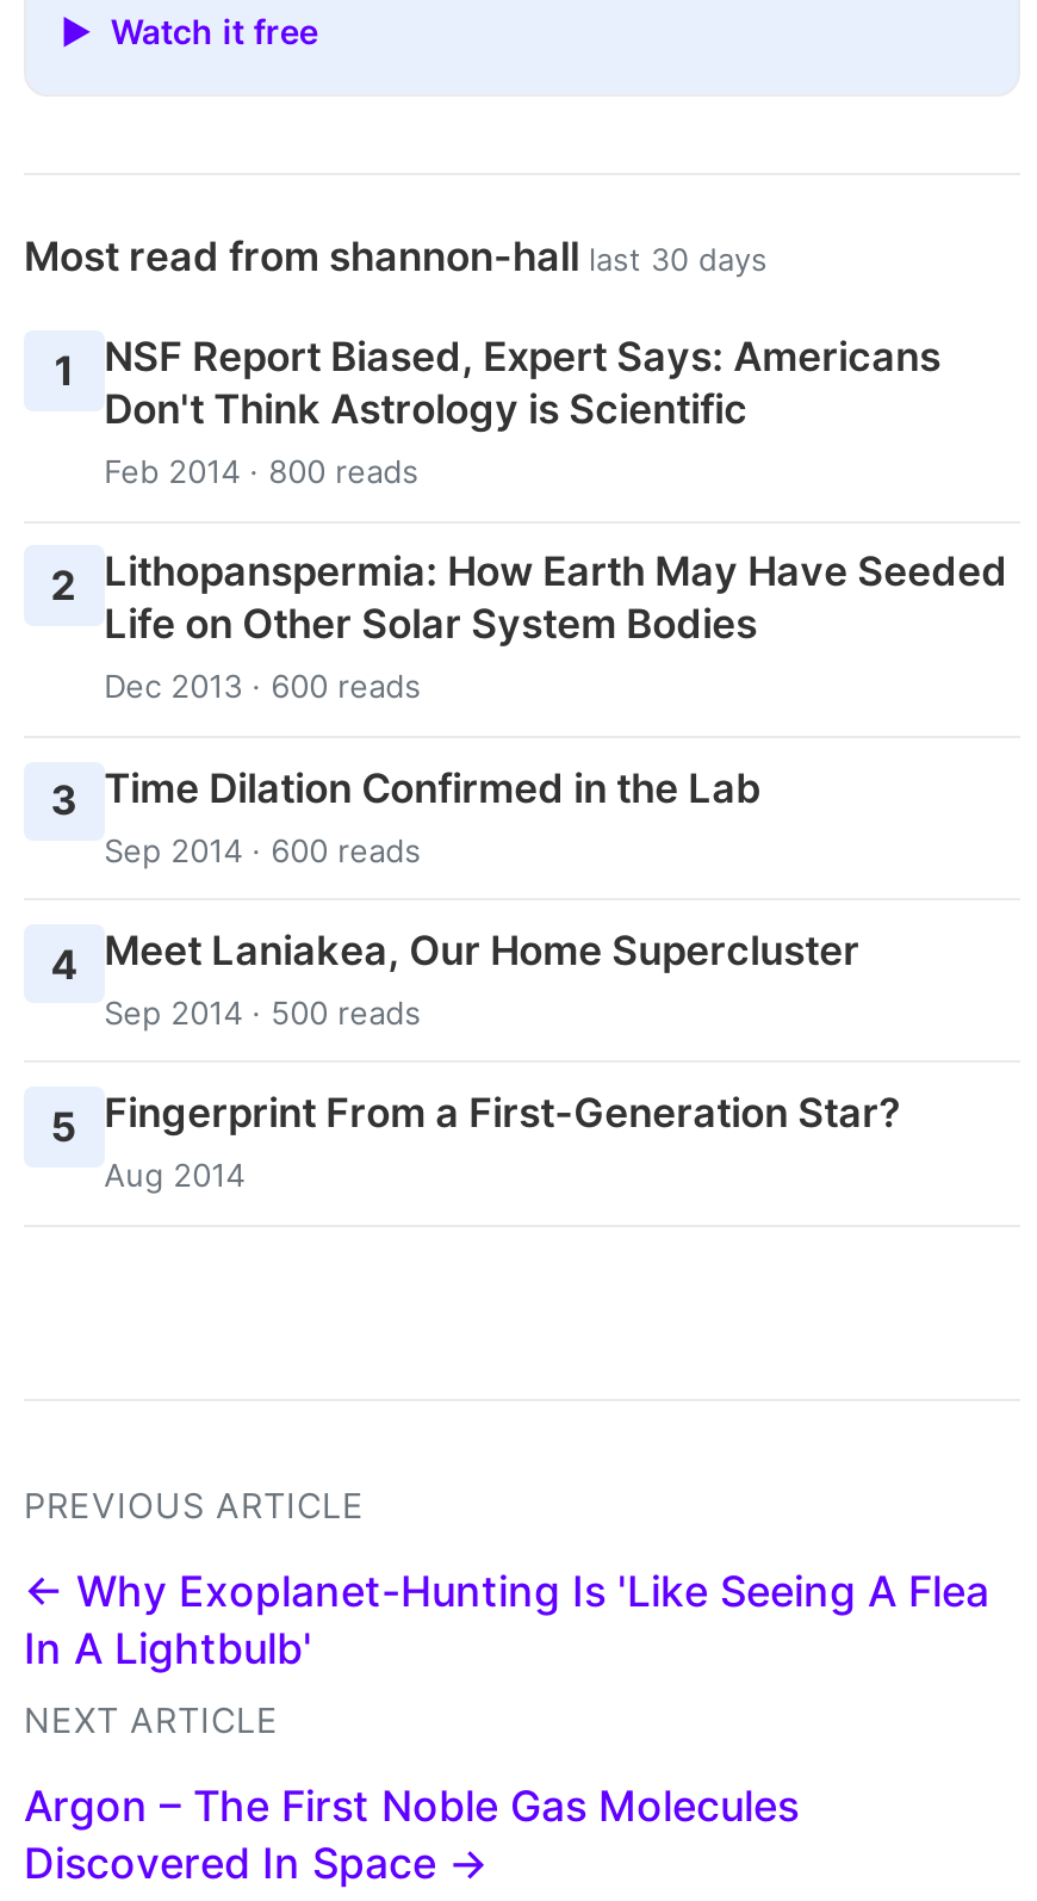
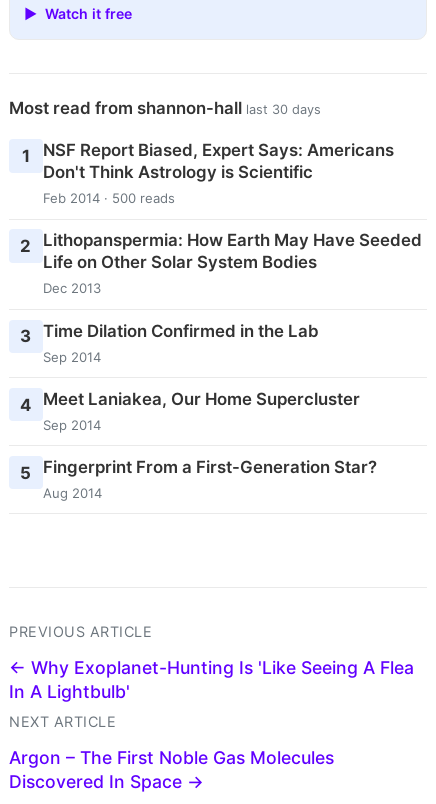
- Feb 2014 · 800 reads
+ Feb 2014 · 500 reads

- Dec 2013 · 600 reads
+ Dec 2013

- Sep 2014 · 600 reads
+ Sep 2014

- Sep 2014 · 500 reads
+ Sep 2014
